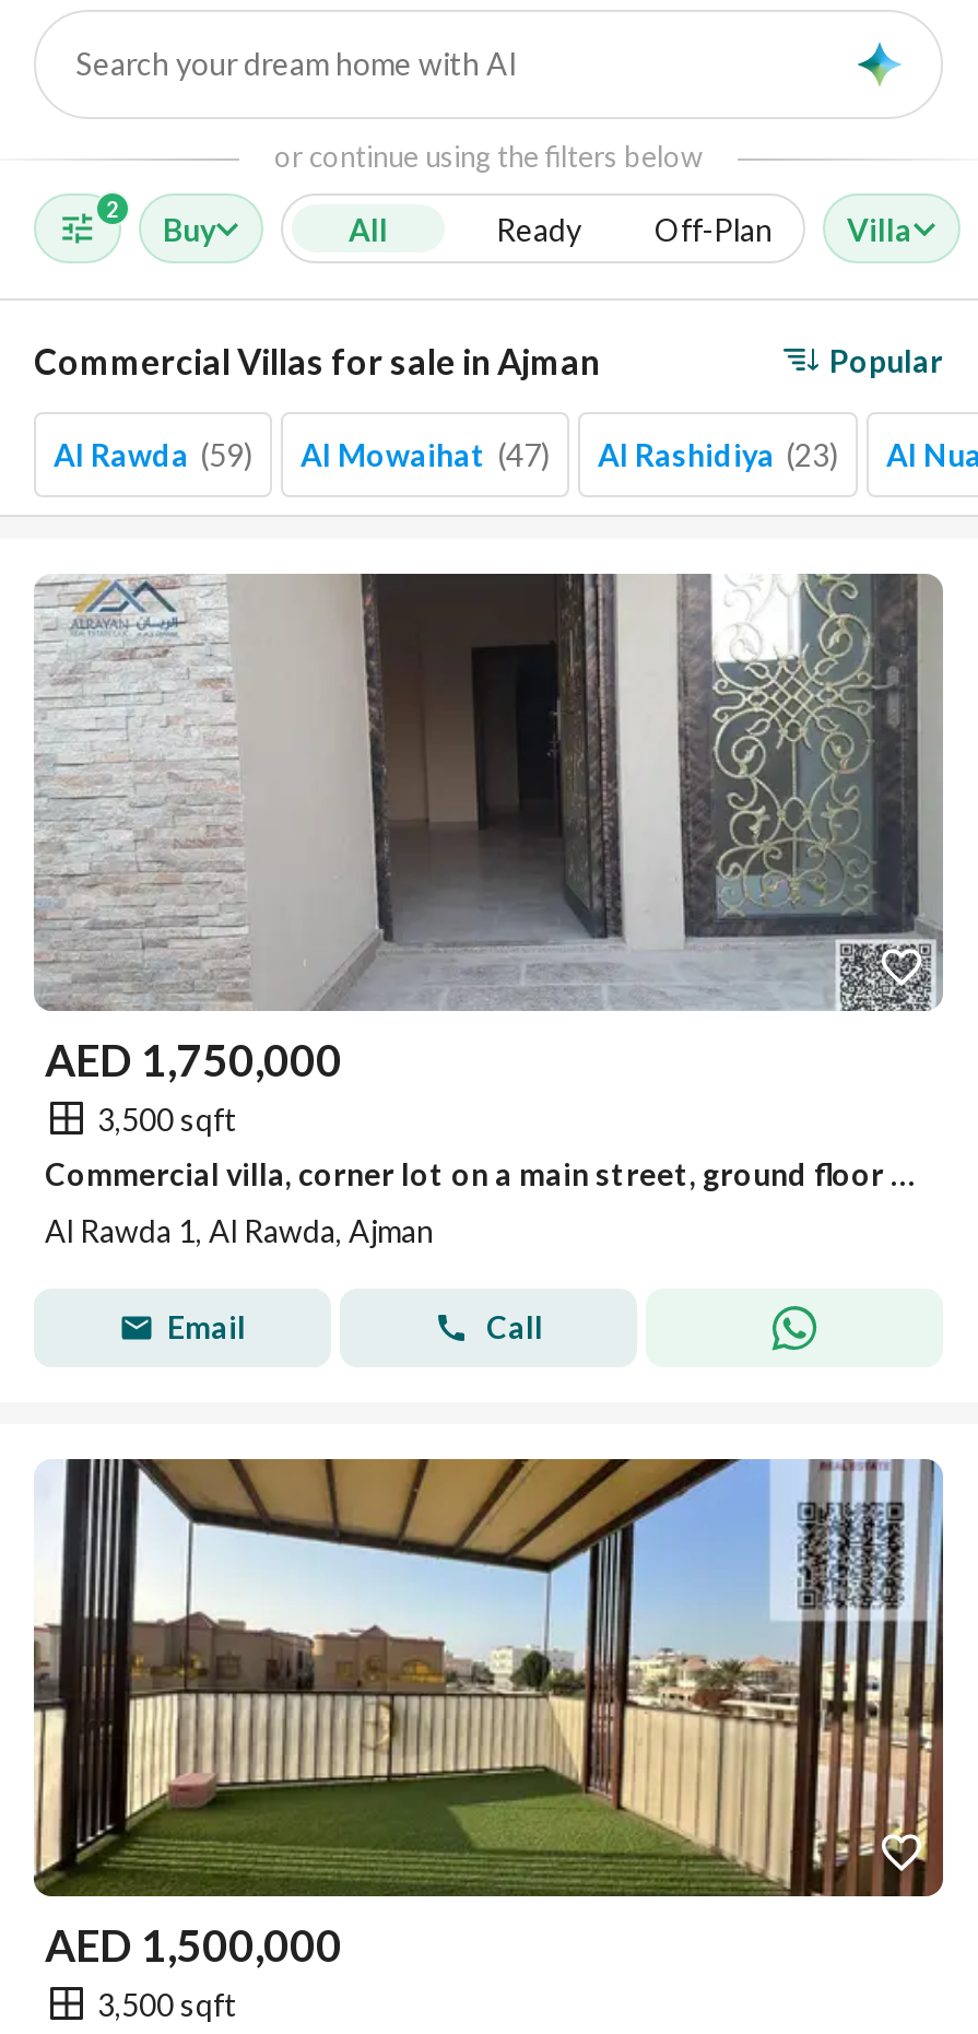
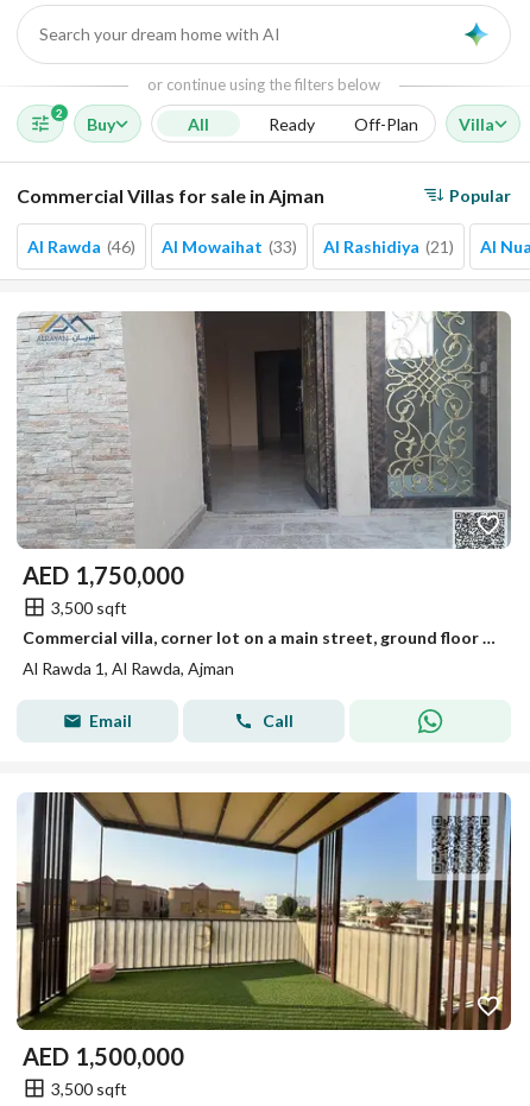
- Al Rawda (59)
+ Al Rawda (46)

- Al Mowaihat (47)
+ Al Mowaihat (33)

- Al Rashidiya (23)
+ Al Rashidiya (21)
